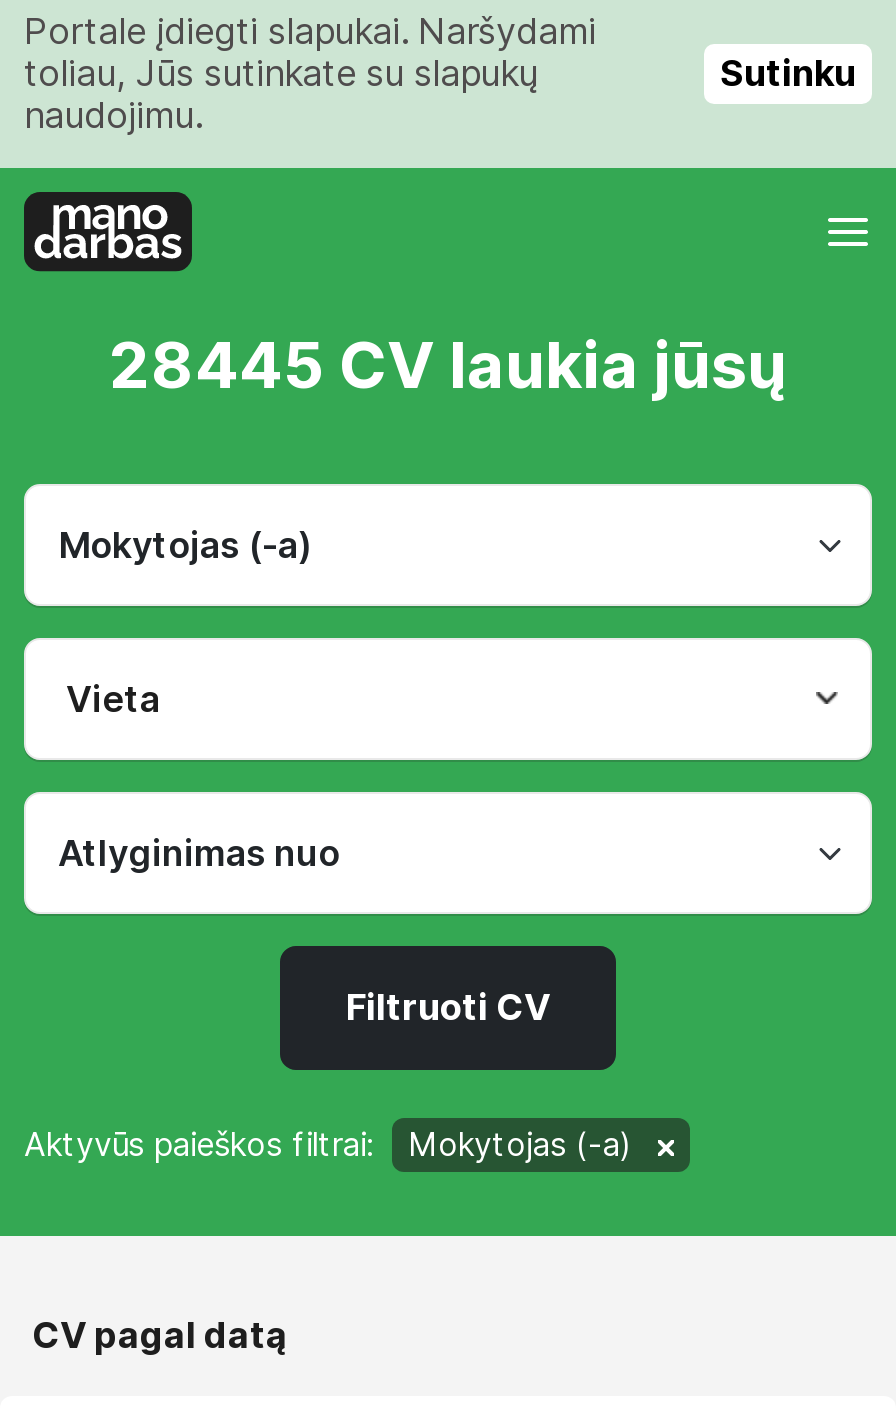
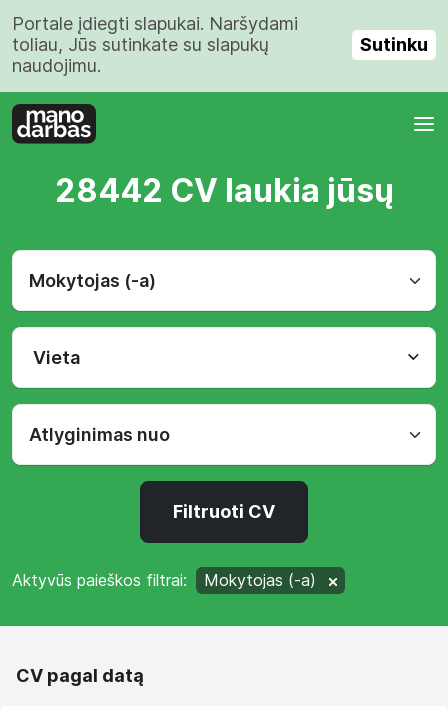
- 28445 CV laukia jūsų
+ 28442 CV laukia jūsų
